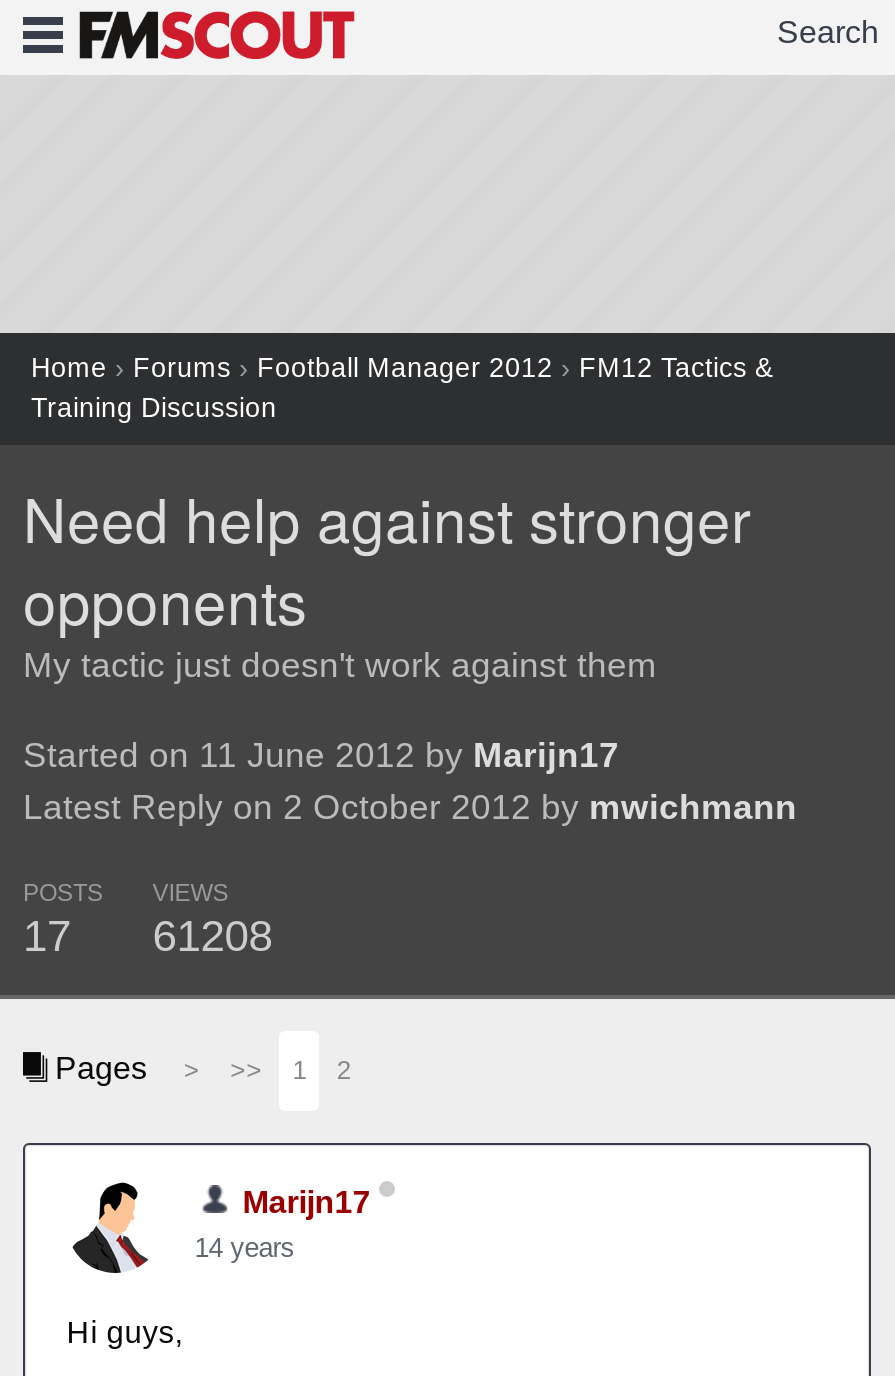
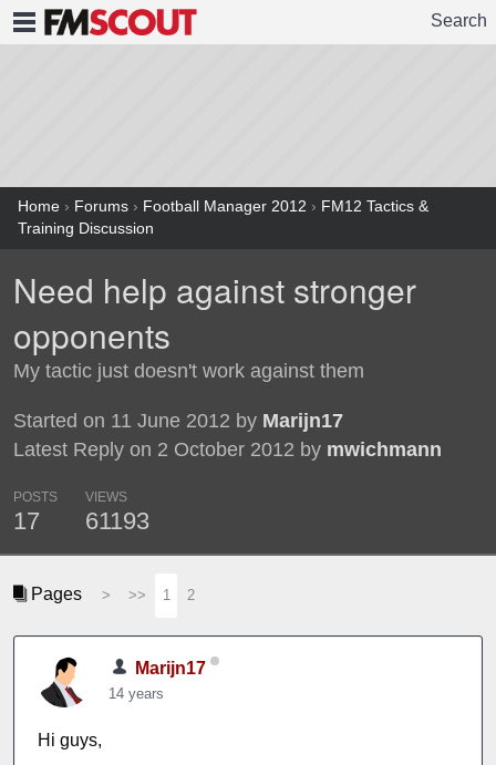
- 17 61208
+ 17 61193
